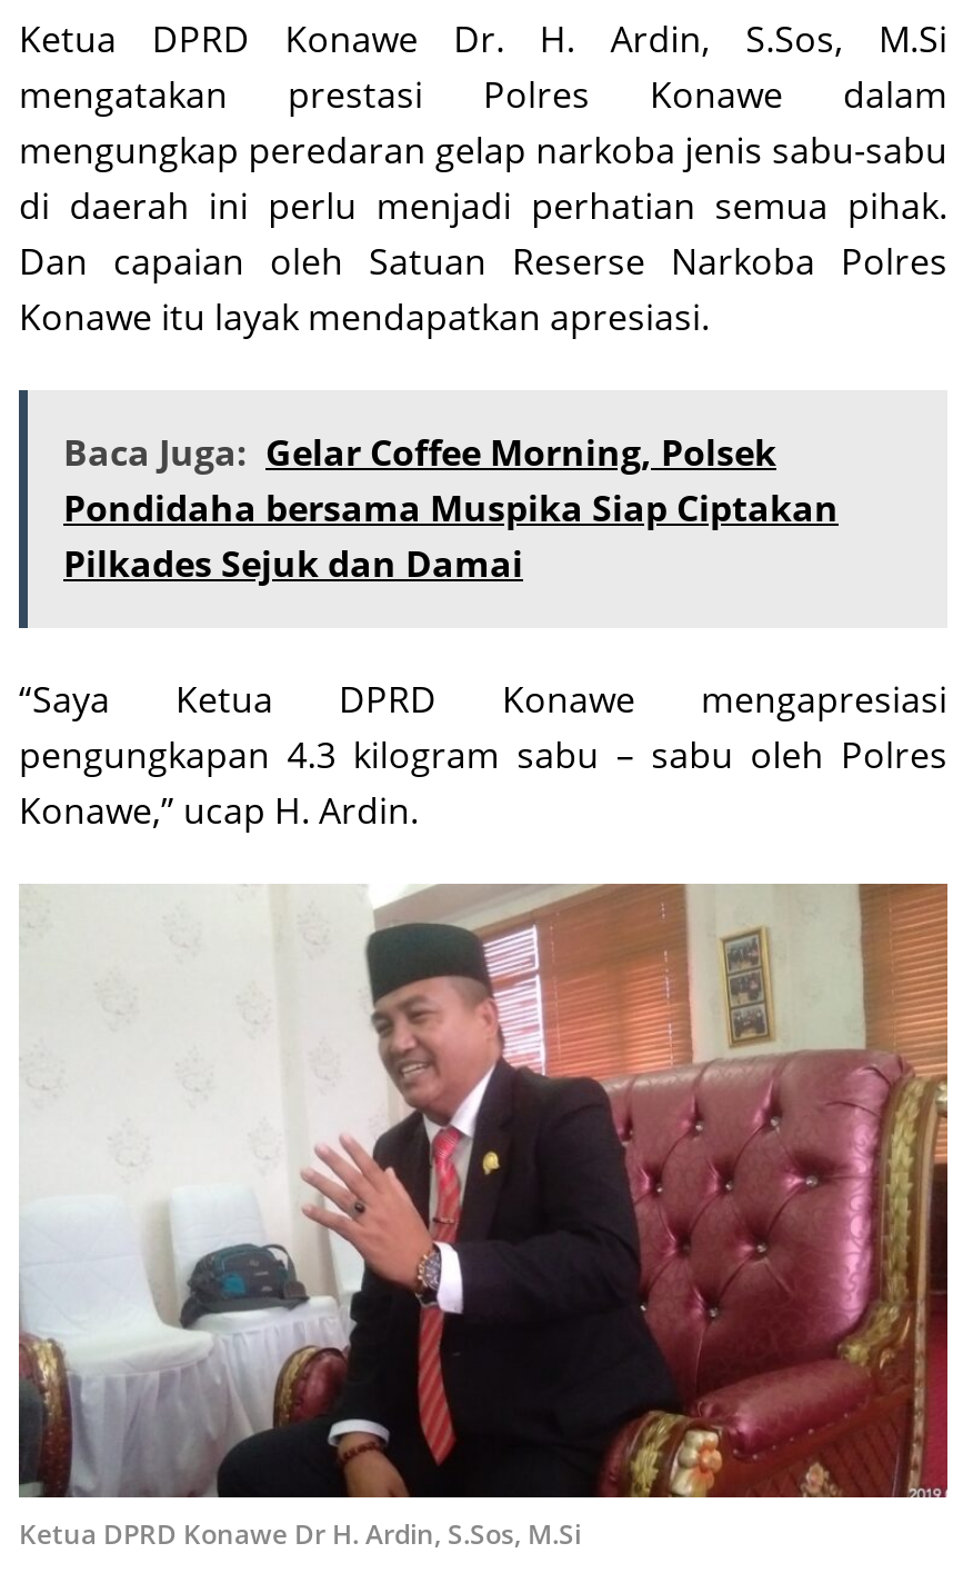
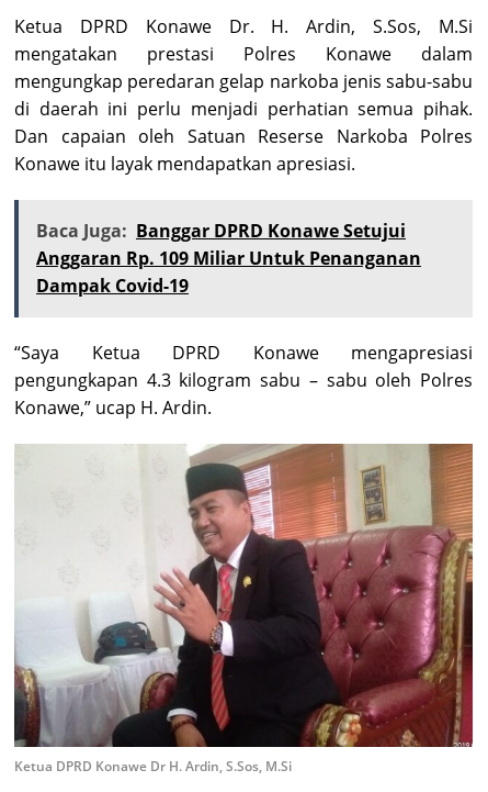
- Baca Juga: Gelar Coffee Morning, Polsek
- Pondidaha bersama Muspika Siap Ciptakan
- Pilkades Sejuk dan Damai
+ Baca Juga: Banggar DPRD Konawe Setujui
+ Anggaran Rp. 109 Miliar Untuk Penanganan
+ Dampak Covid-19
